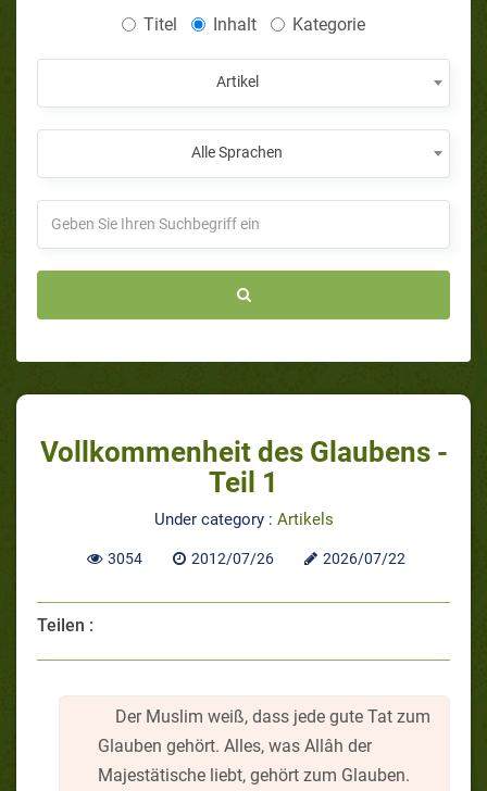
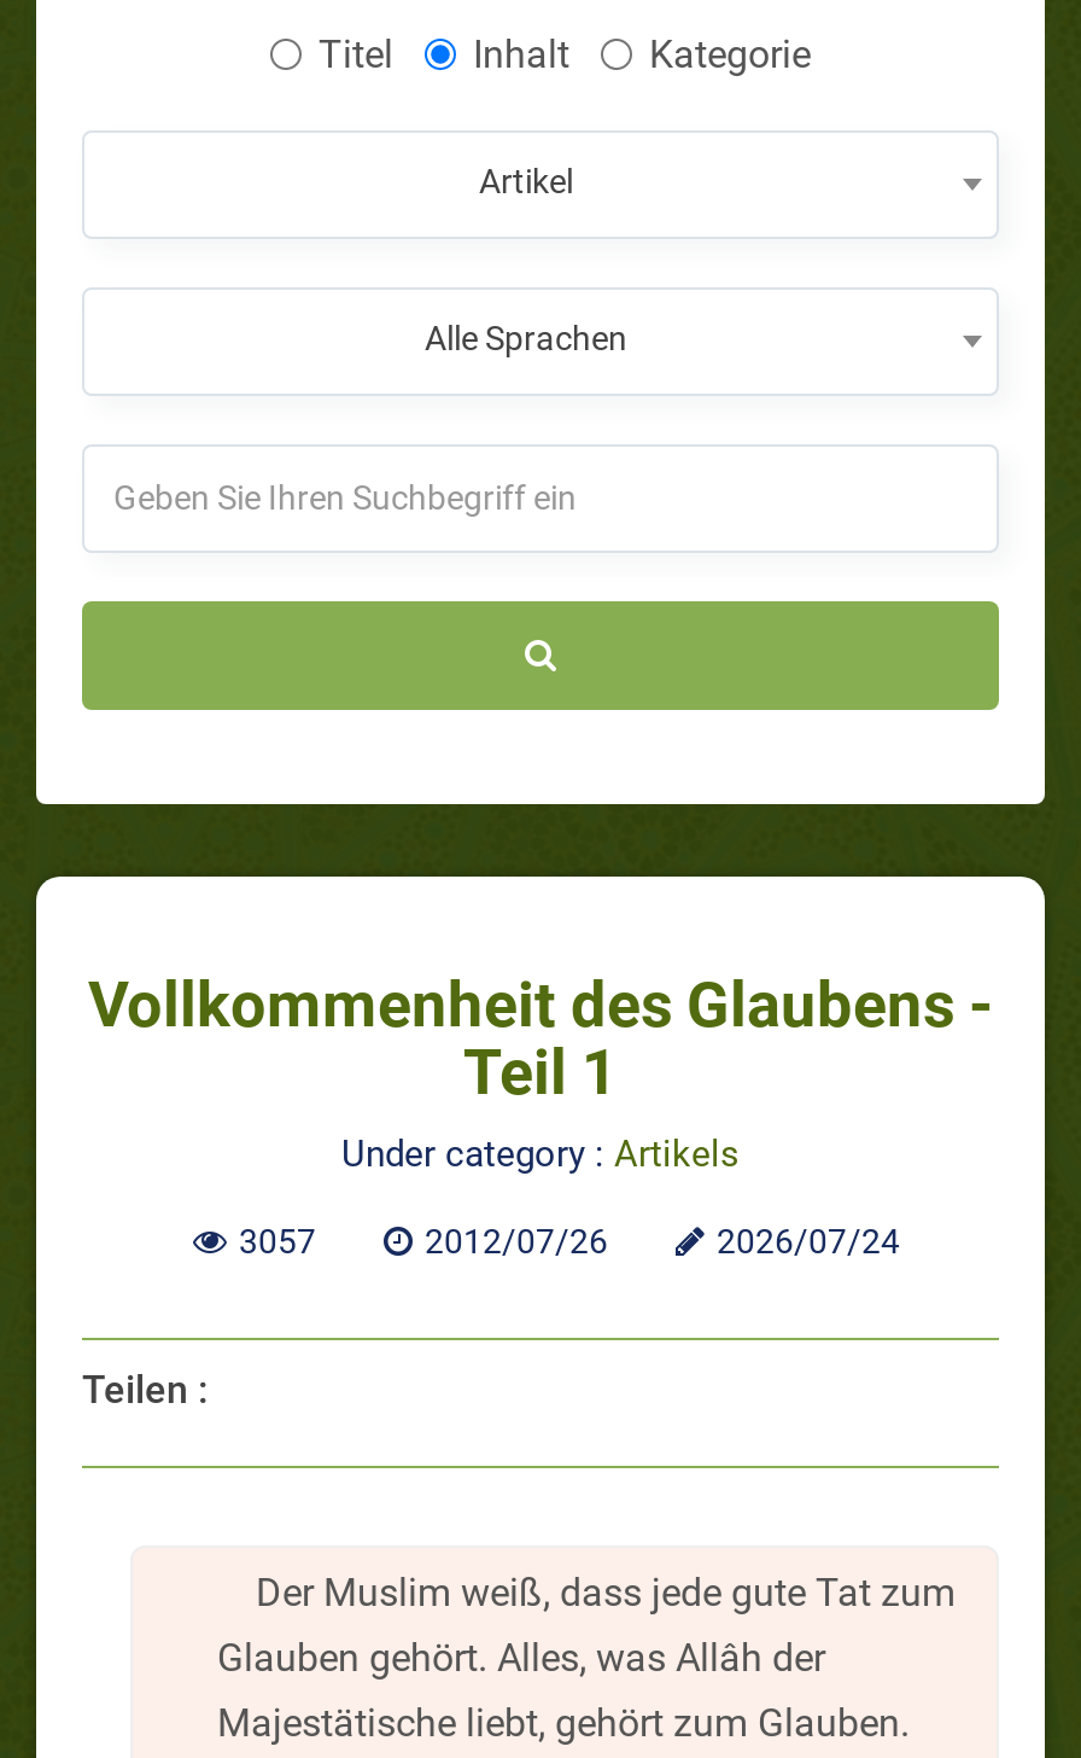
- 3054
+ 3057

- 2026/07/22
+ 2026/07/24
